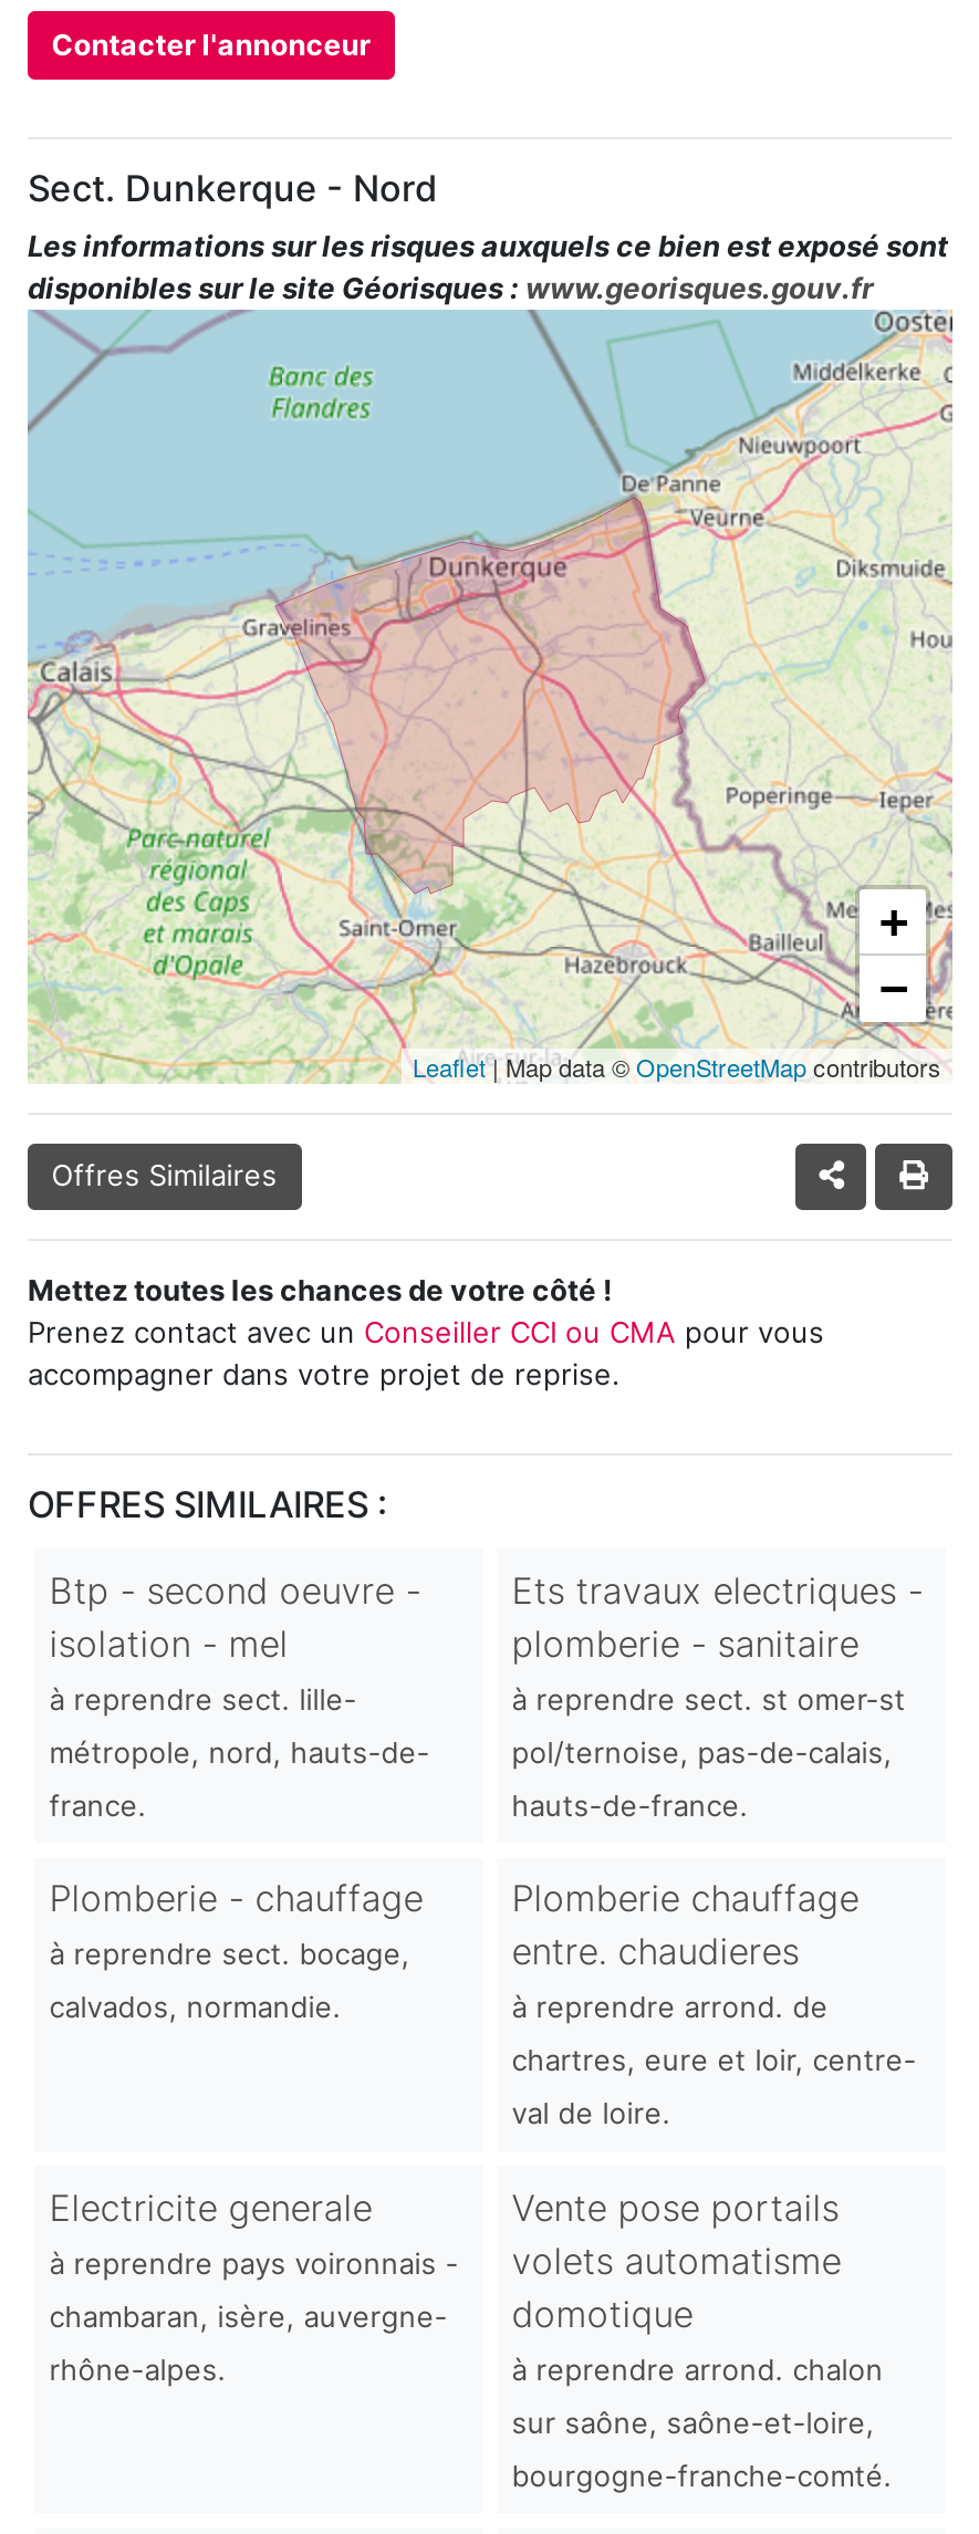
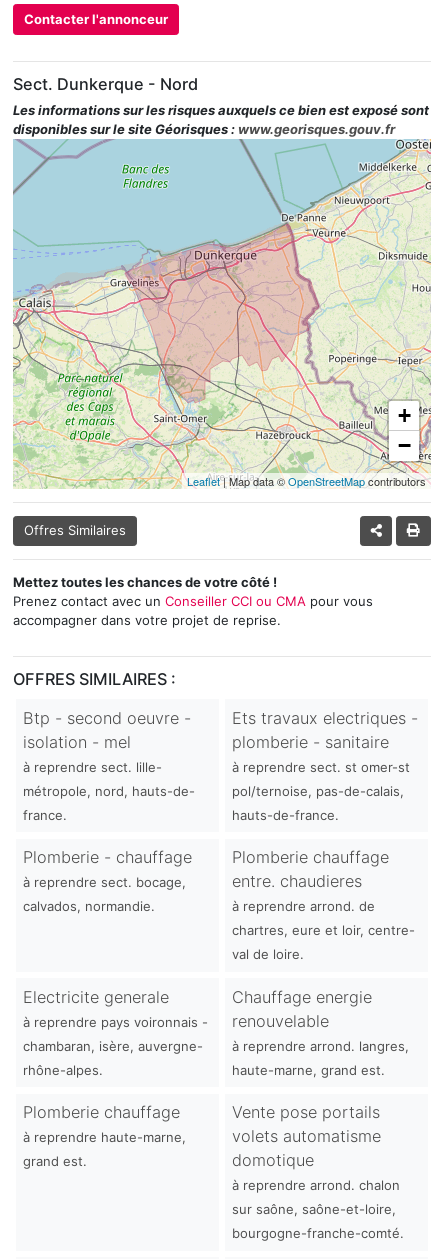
+ Chauffage energie
+ renouvelable
+ à reprendre arrond. langres,
+ haute-marne, grand est.
+ Plomberie chauffage
+ à reprendre haute-marne,
+ grand est.
